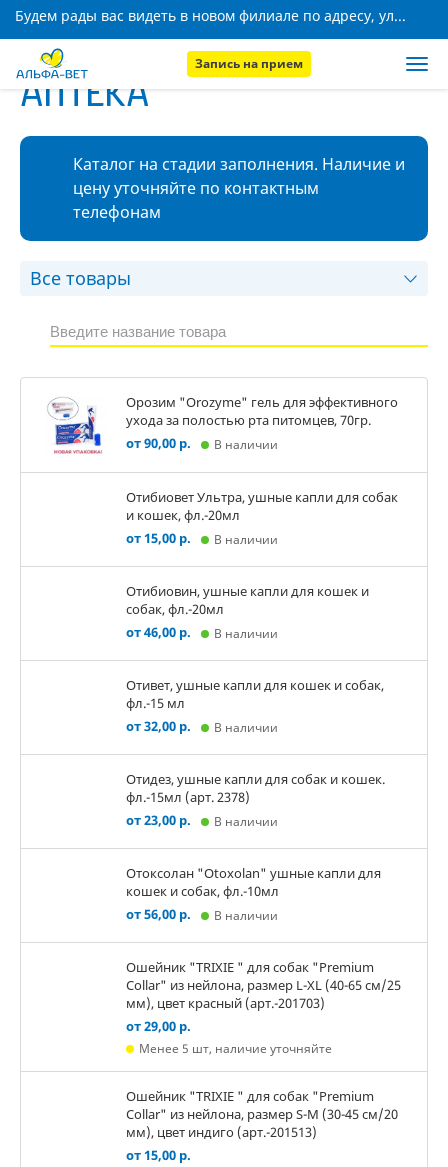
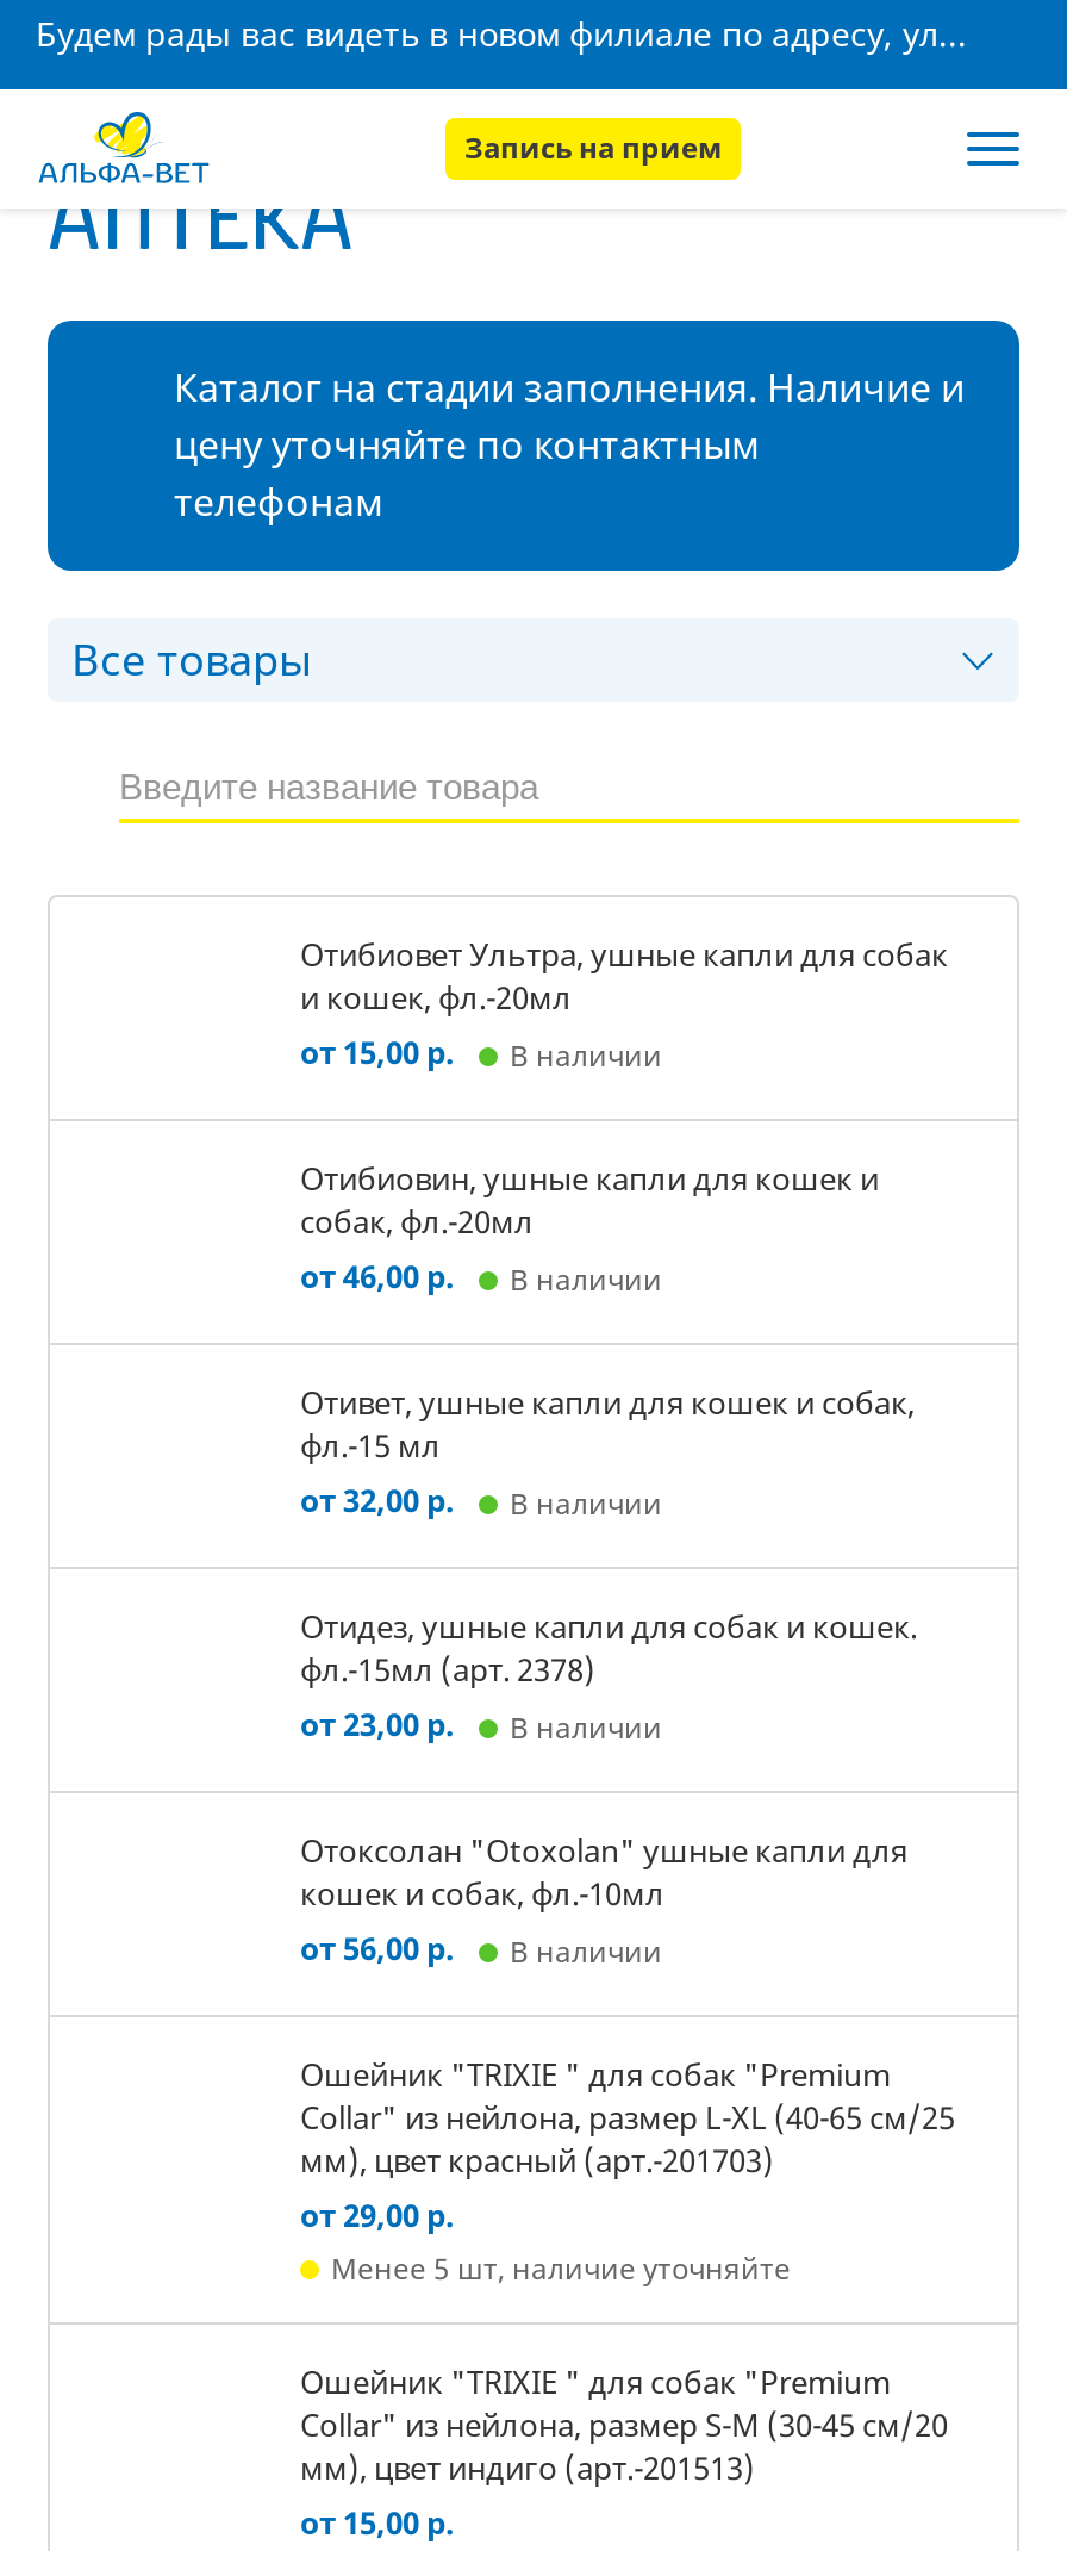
- [image]
- Орозим "Orozyme" гель для эффективного
- ухода за полостью рта питомцев, 70гр.
- от 90,00 р.
- В наличии
